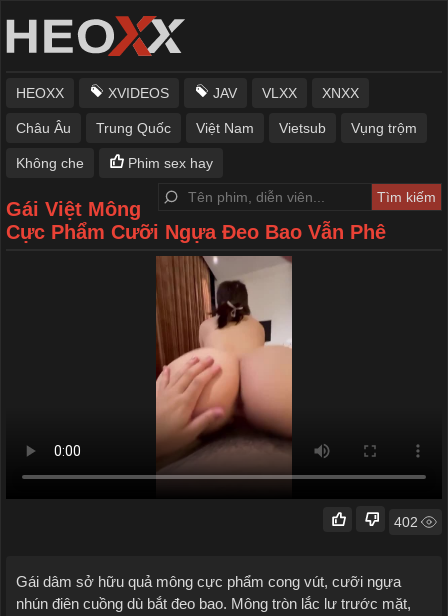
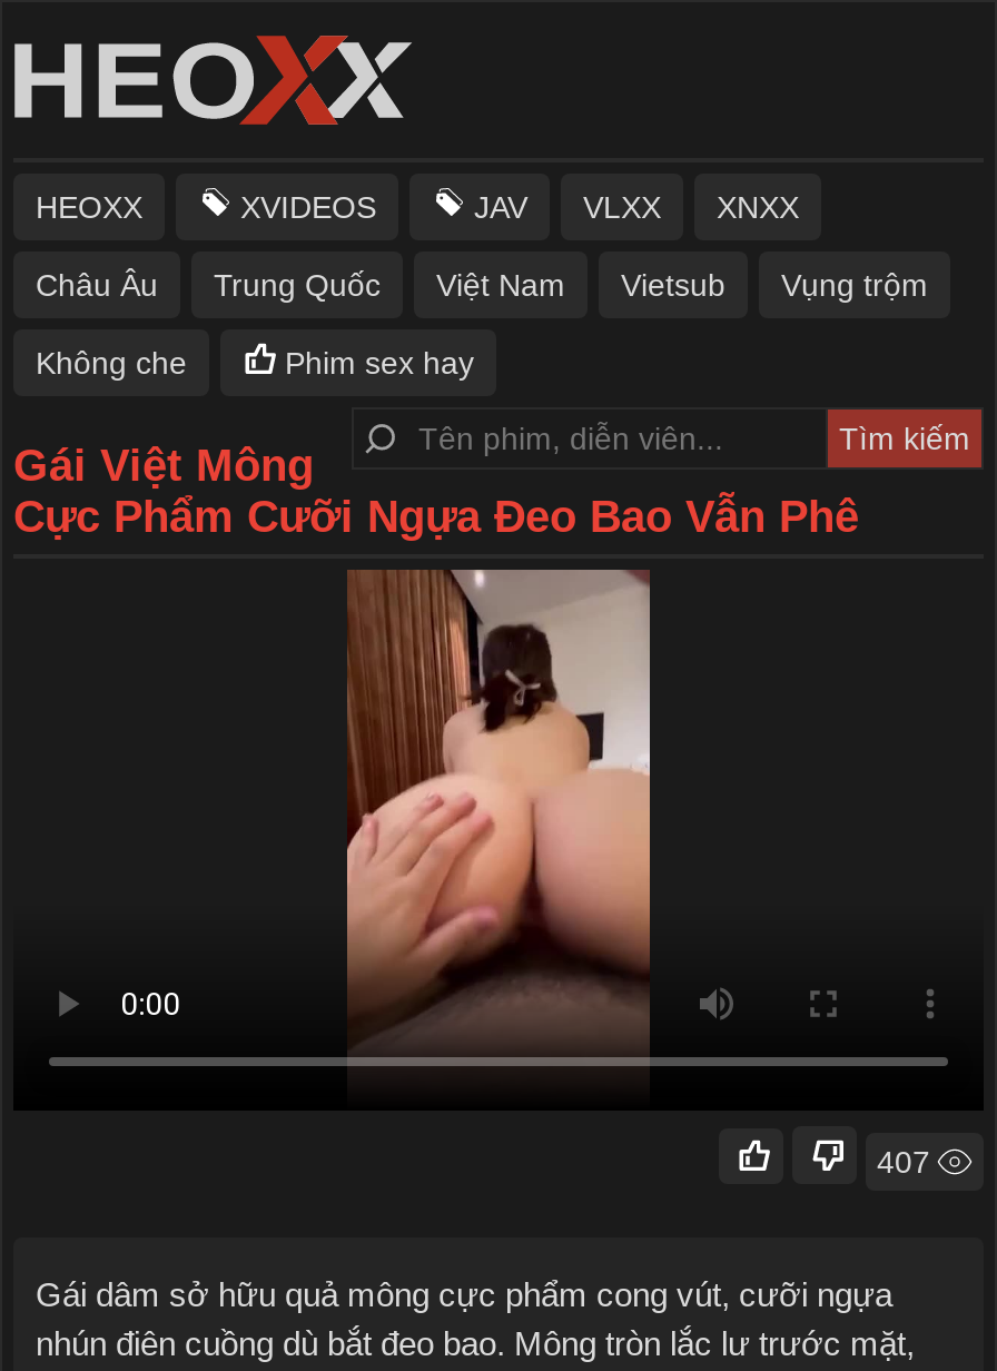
- 402
+ 407
